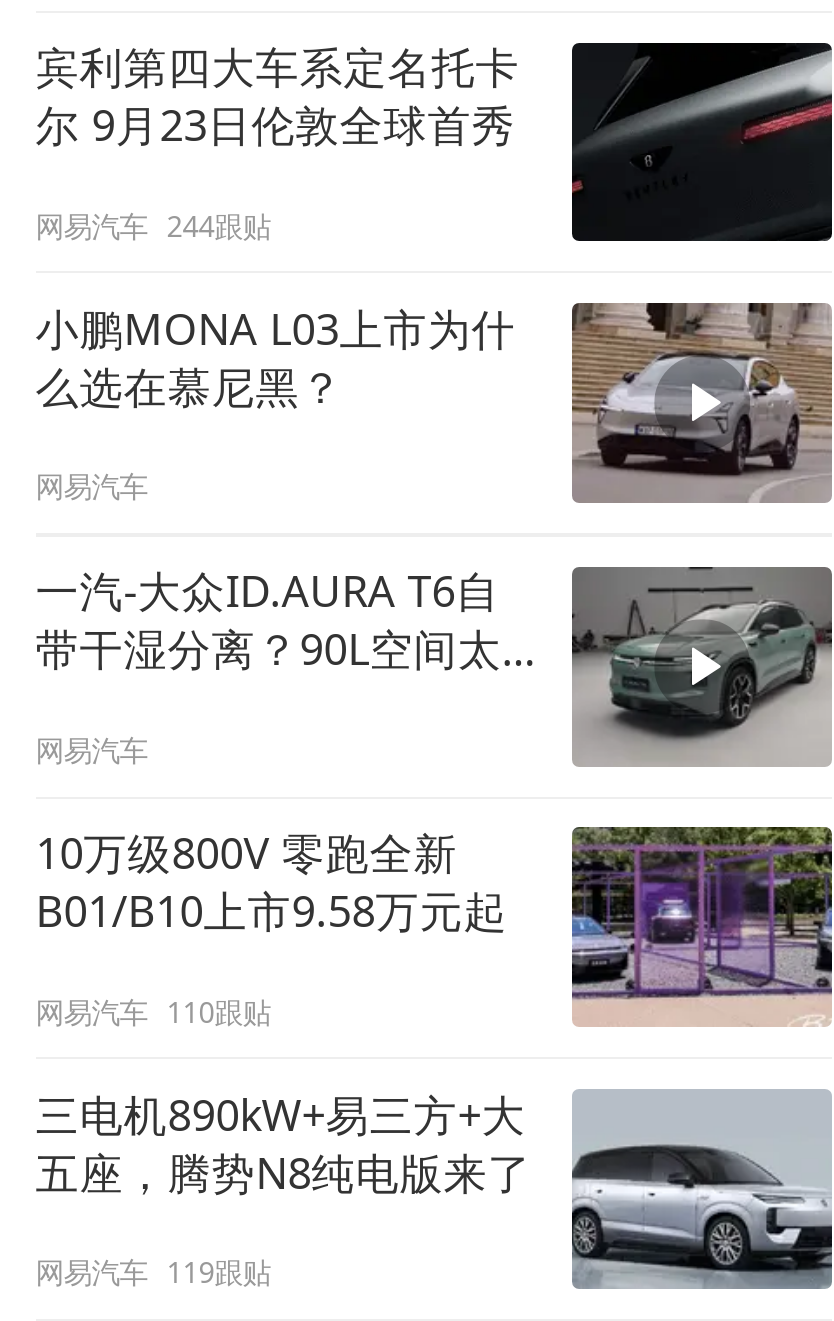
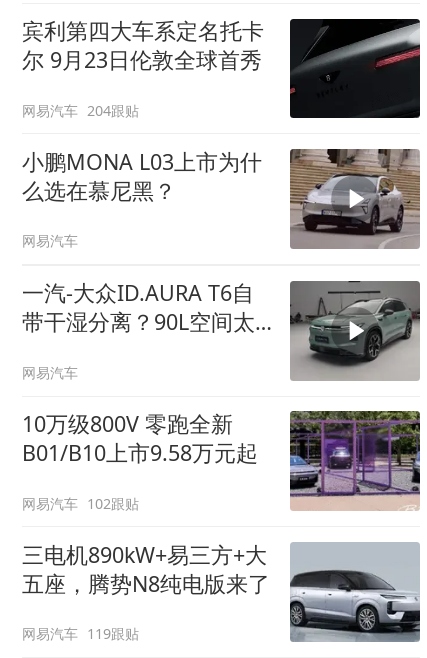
- 网易汽车 244跟贴
+ 网易汽车 204跟贴

- 网易汽车 110跟贴
+ 网易汽车 102跟贴
